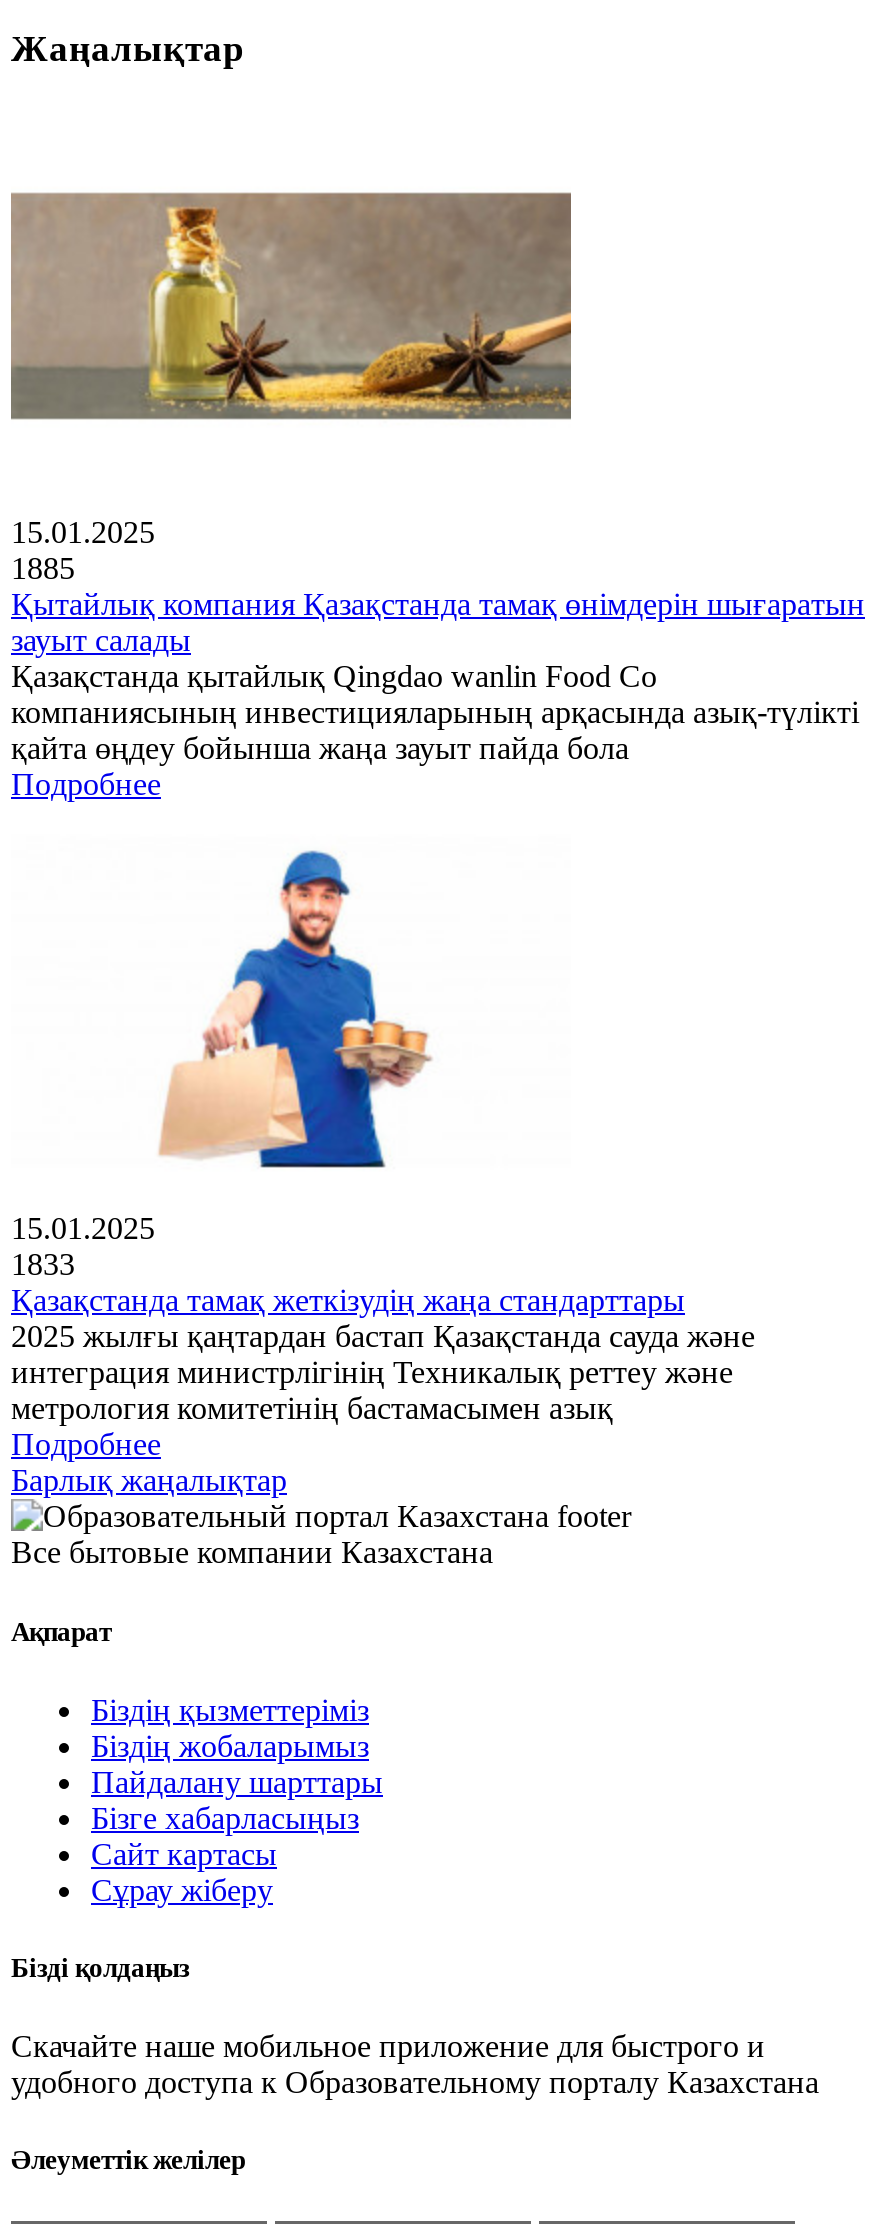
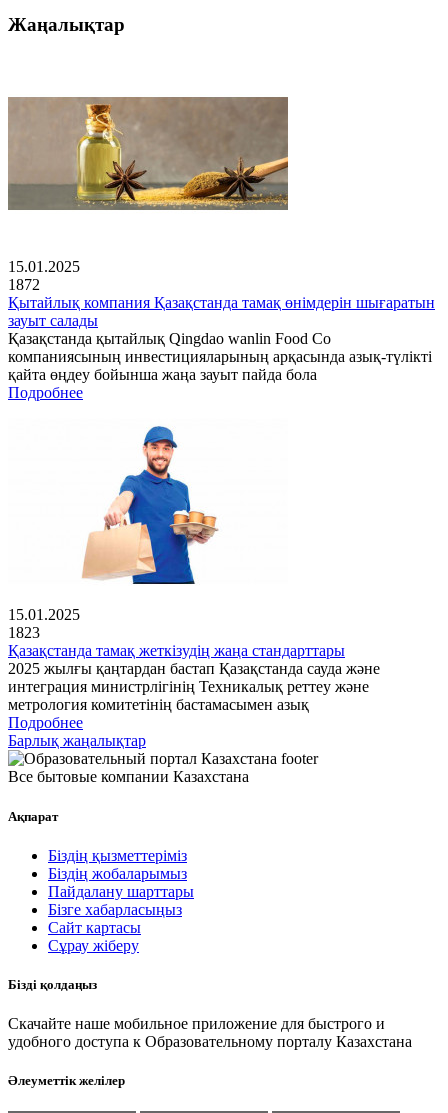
- 1885
+ 1872

- 1833
+ 1823
